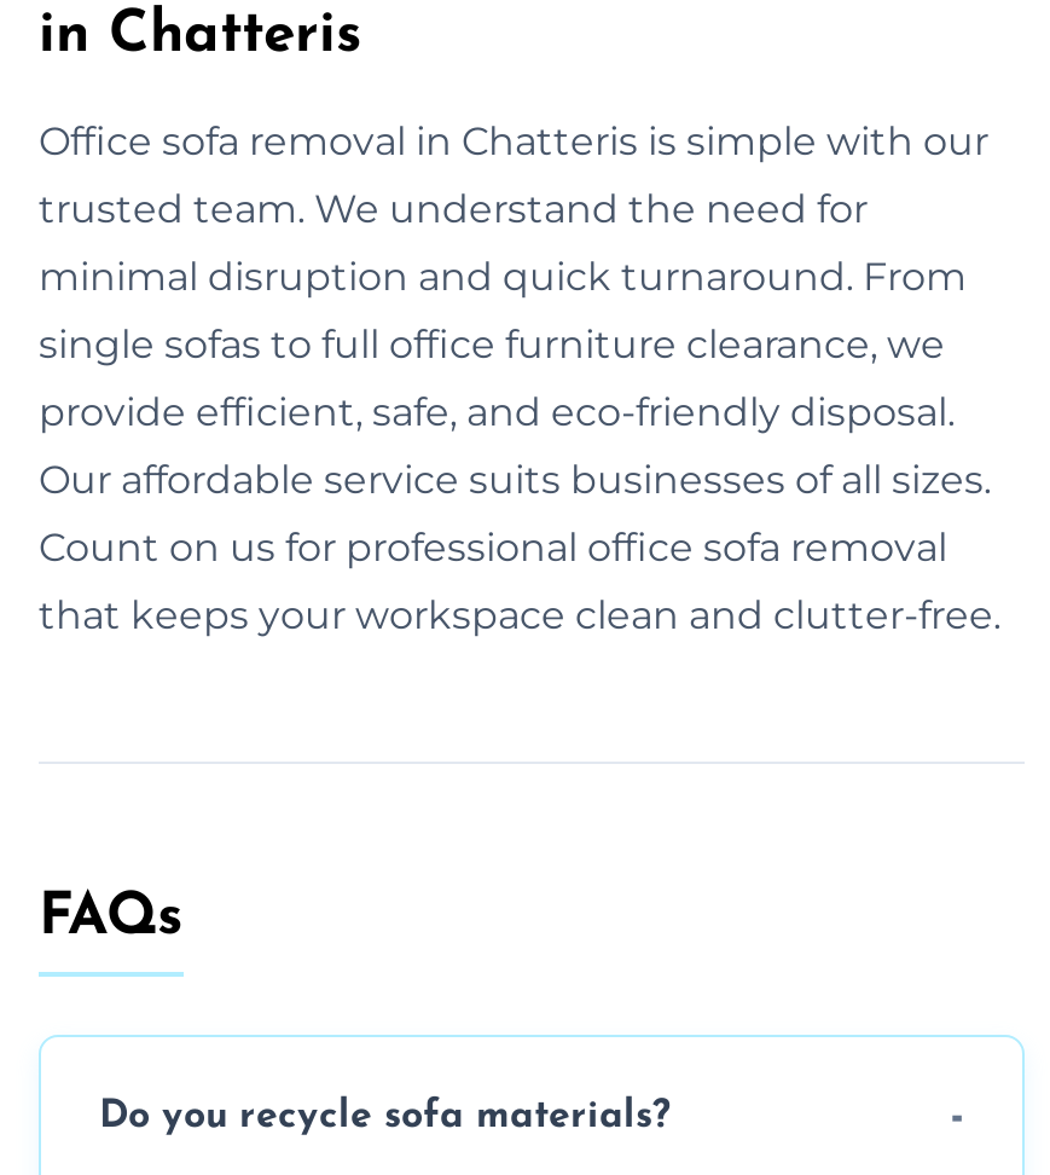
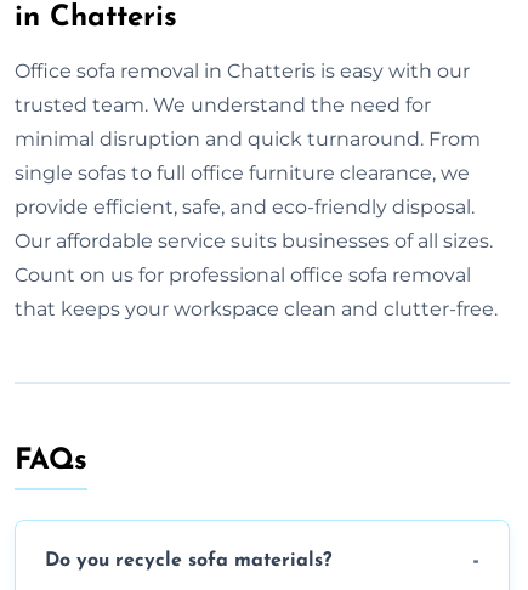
- Office sofa removal in Chatteris is simple with our
+ Office sofa removal in Chatteris is easy with our
